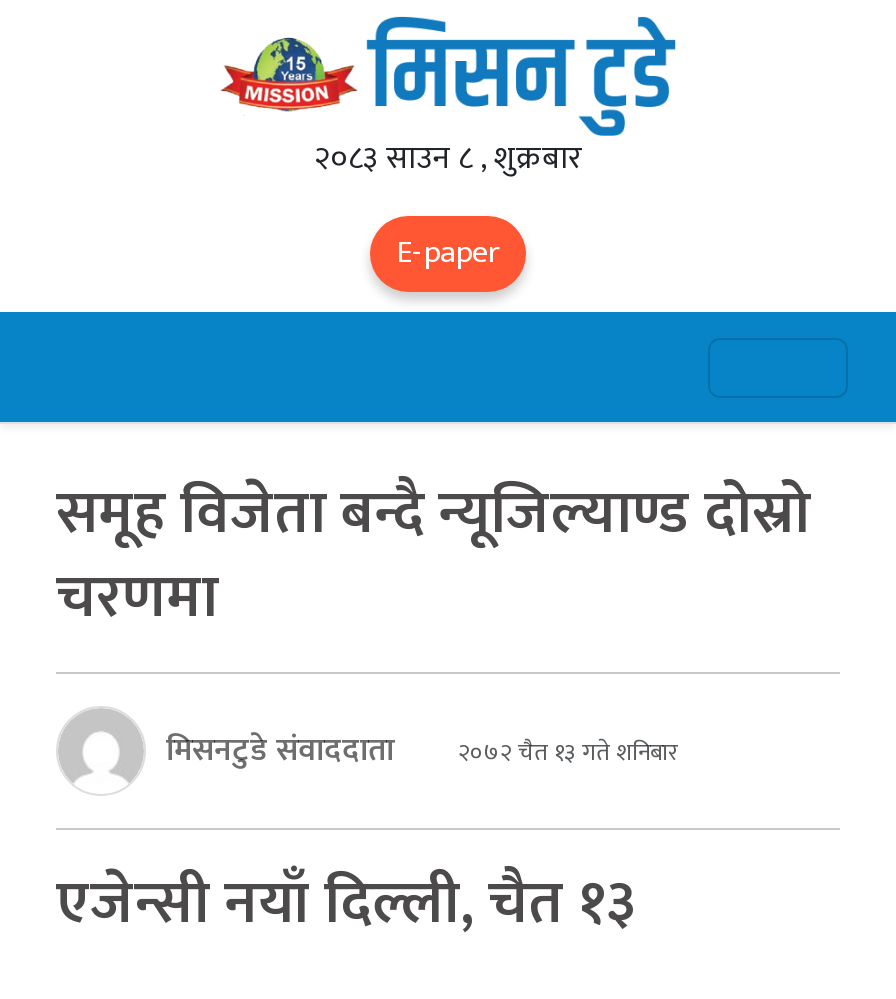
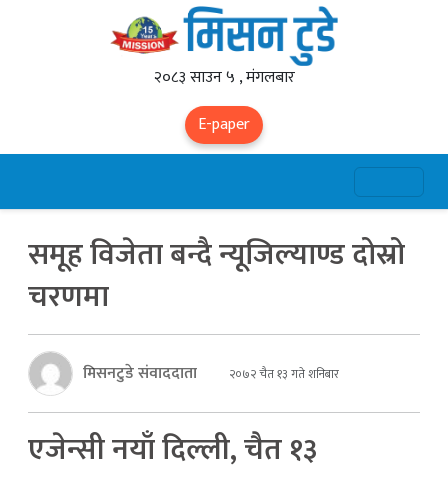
- २०८३ साउन ८ , शुक्रबार
+ २०८३ साउन ५ , मंगलबार
